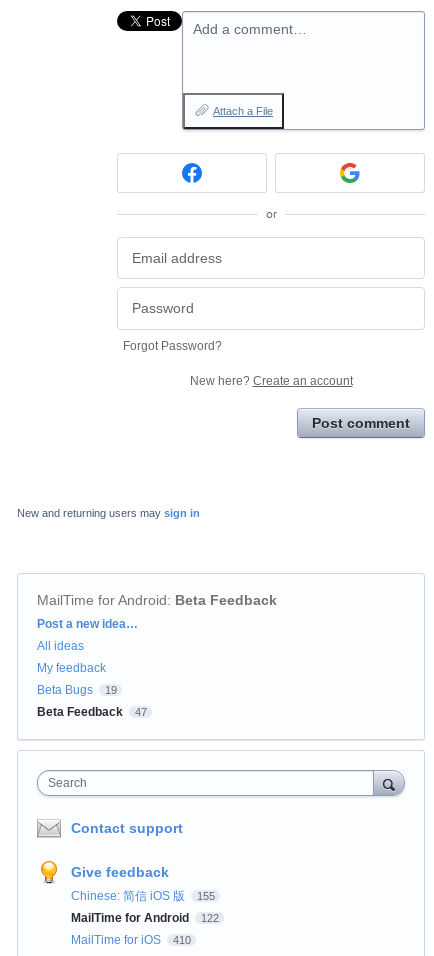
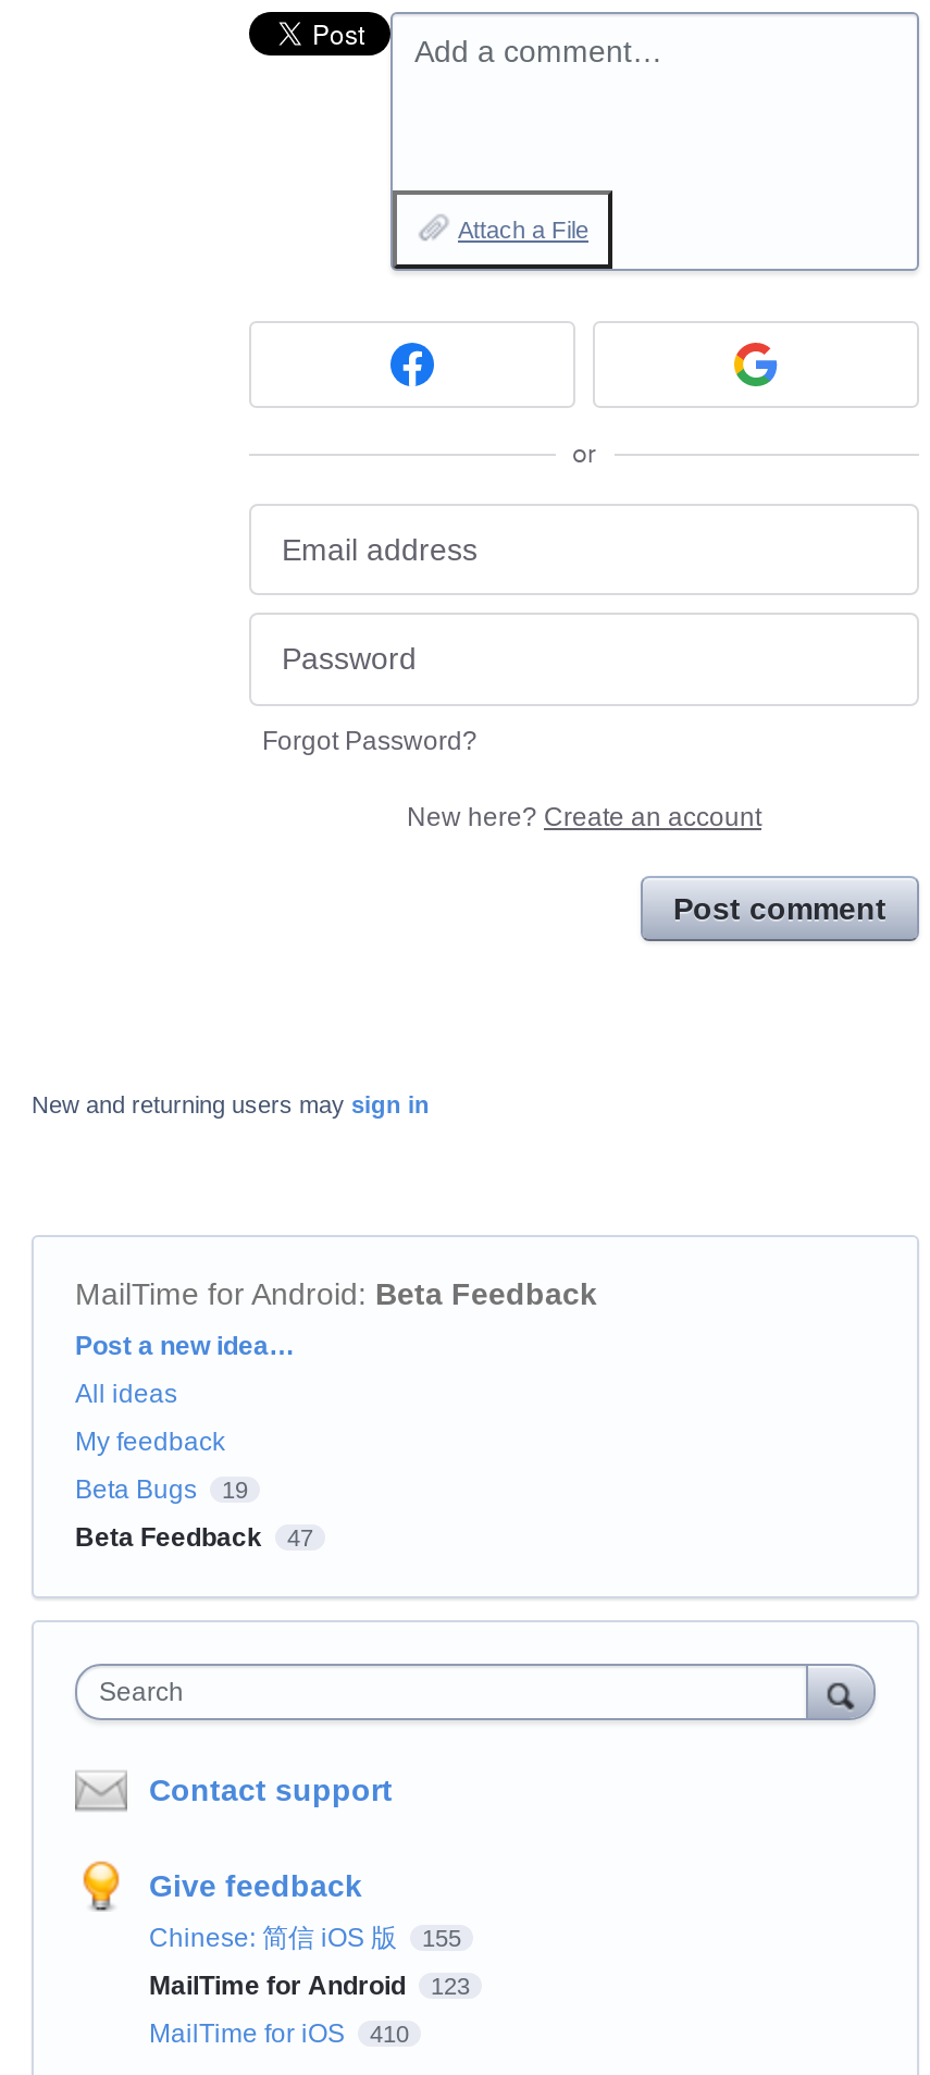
- MailTime for Android 122
+ MailTime for Android 123
